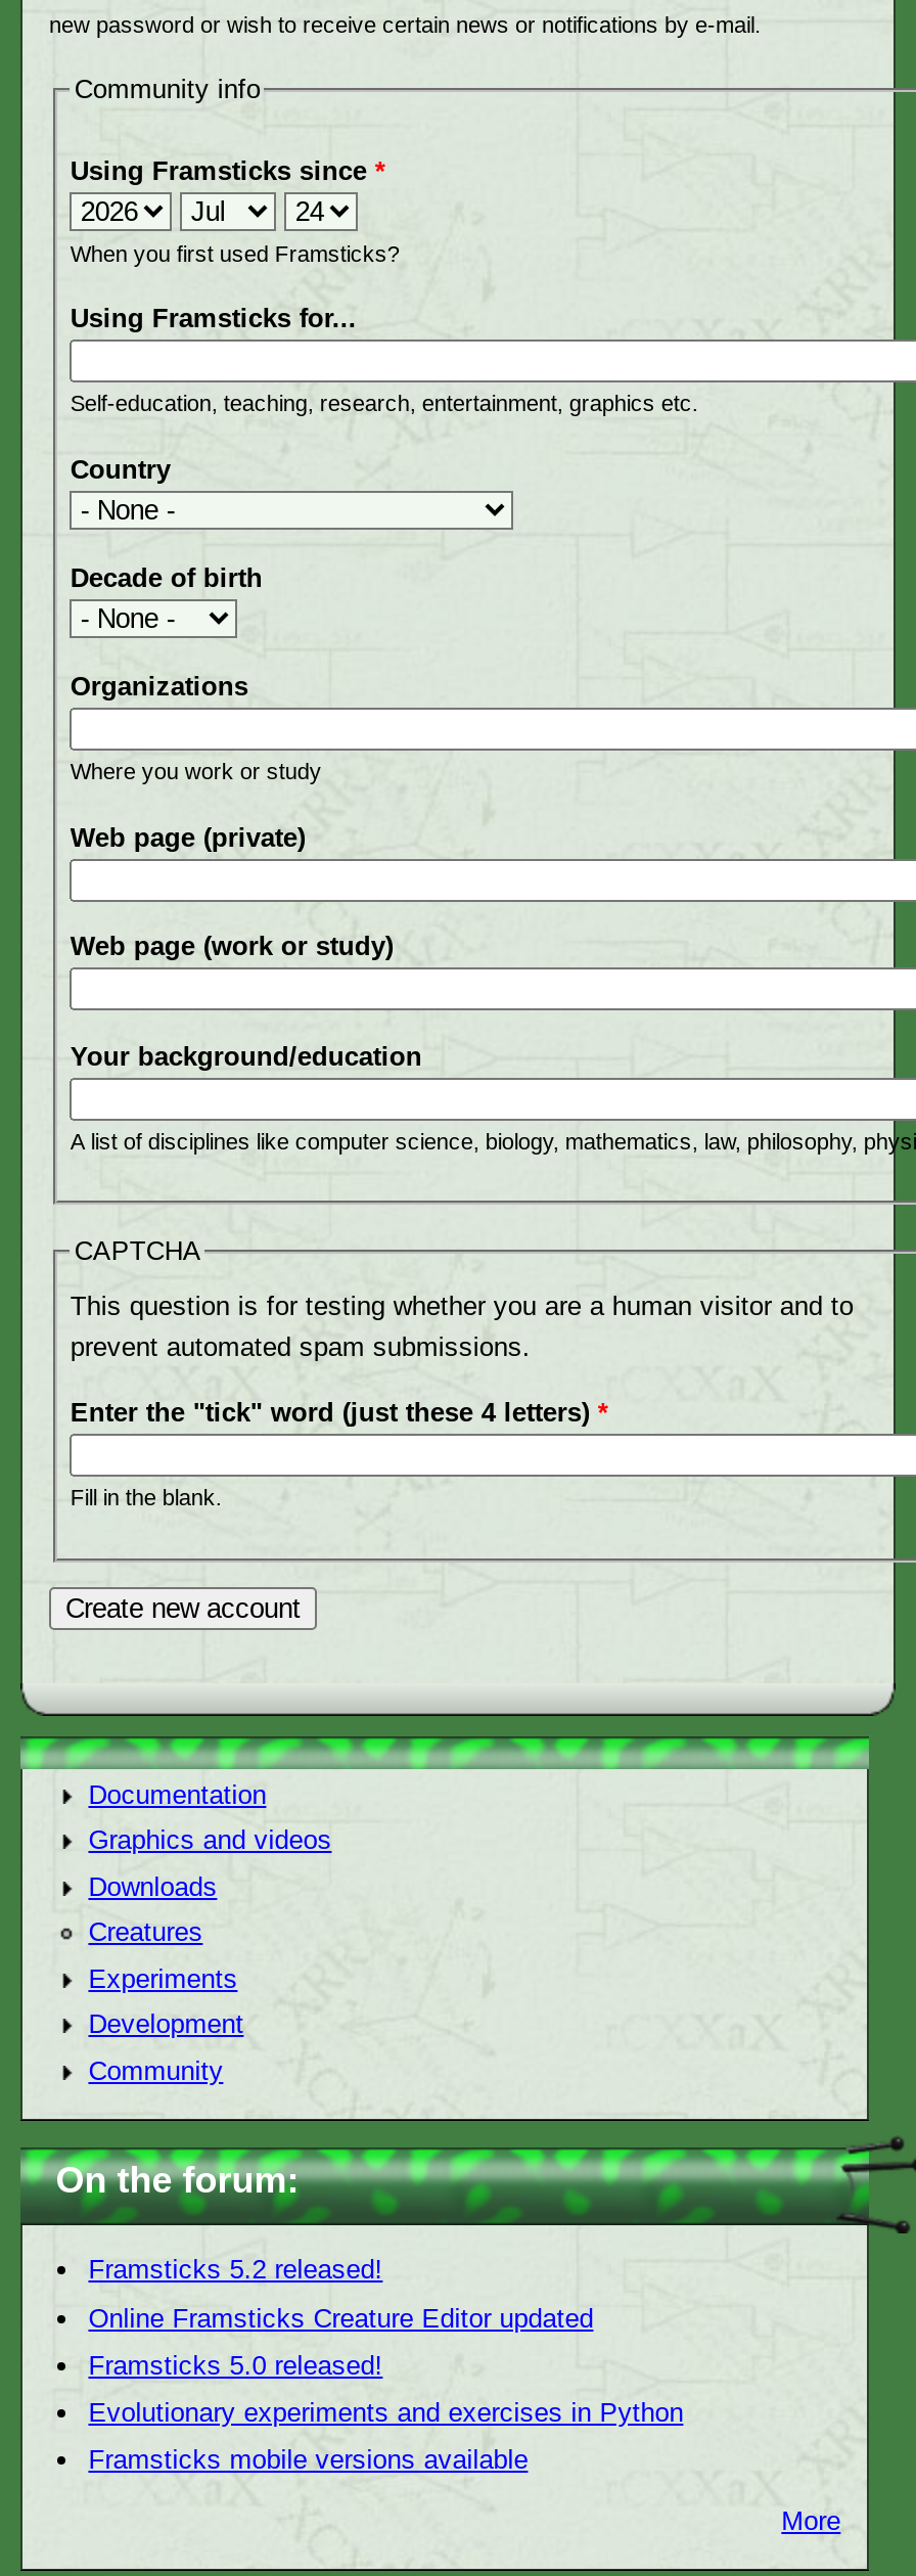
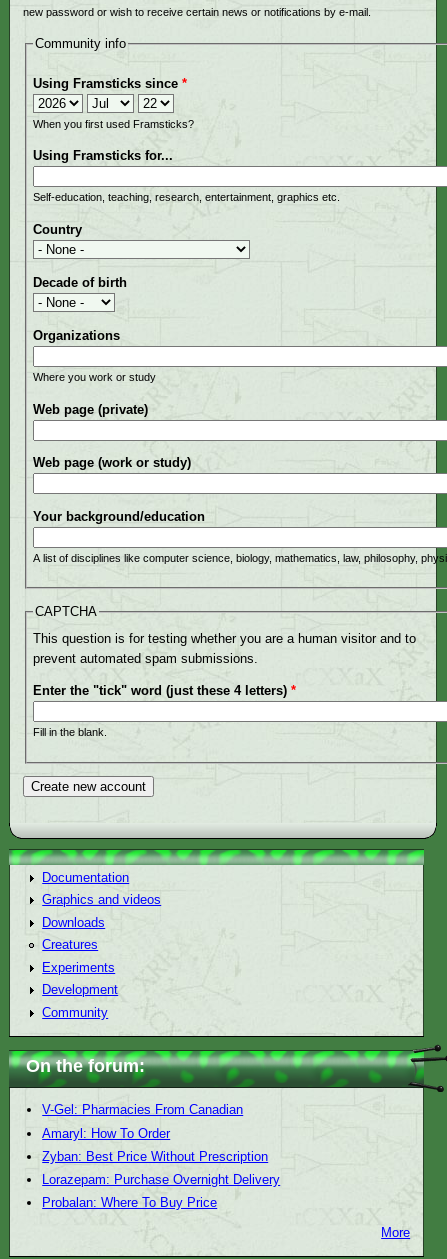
- Framsticks 5.2 released!
+ V-Gel: Pharmacies From Canadian

- Online Framsticks Creature Editor updated
+ Amaryl: How To Order

- Framsticks 5.0 released!
+ Zyban: Best Price Without Prescription

- Evolutionary experiments and exercises in Python
+ Lorazepam: Purchase Overnight Delivery

- Framsticks mobile versions available
+ Probalan: Where To Buy Price
